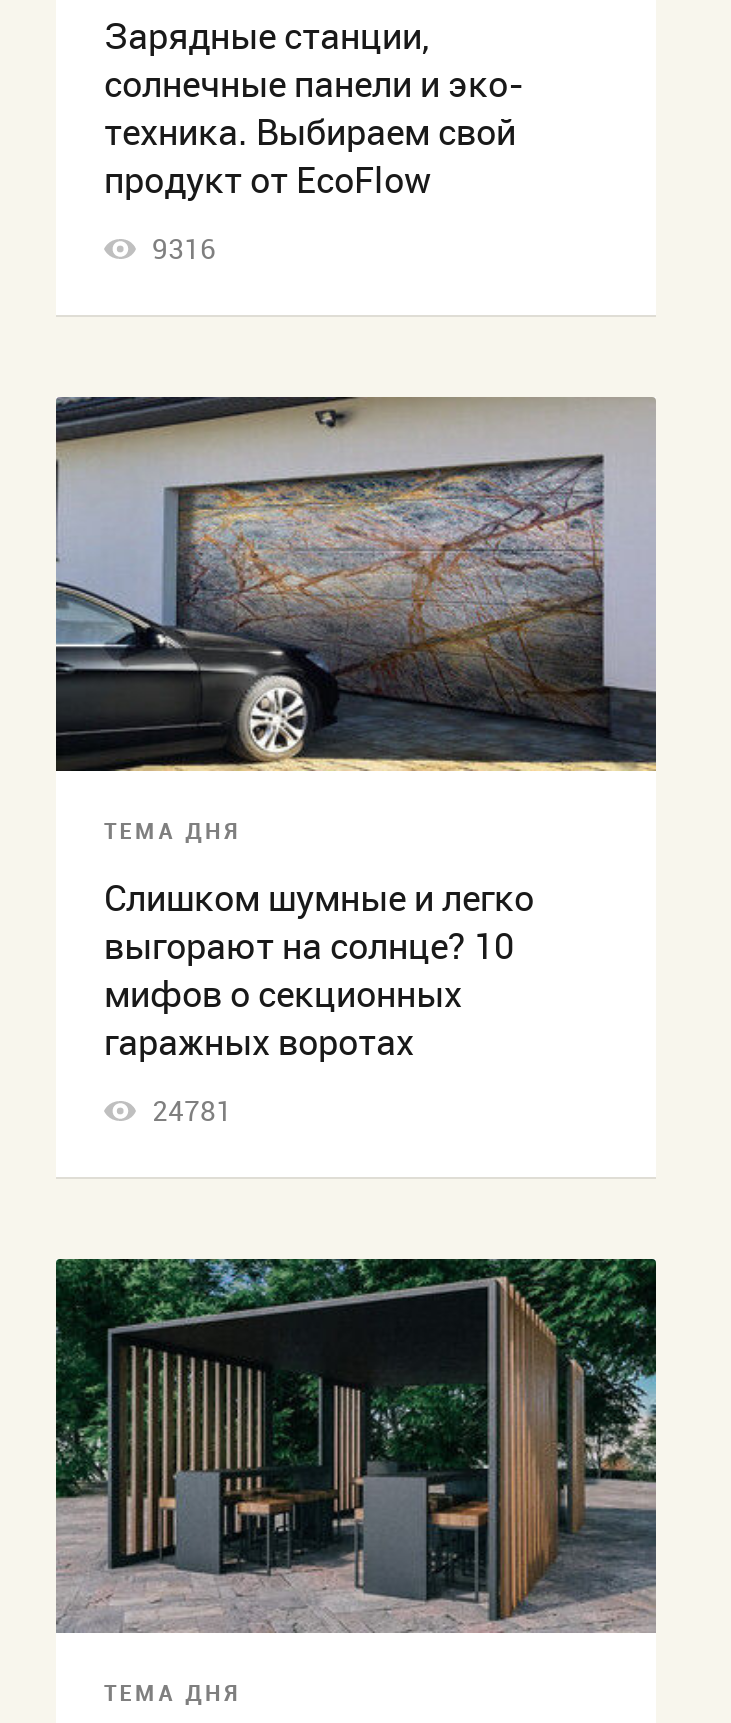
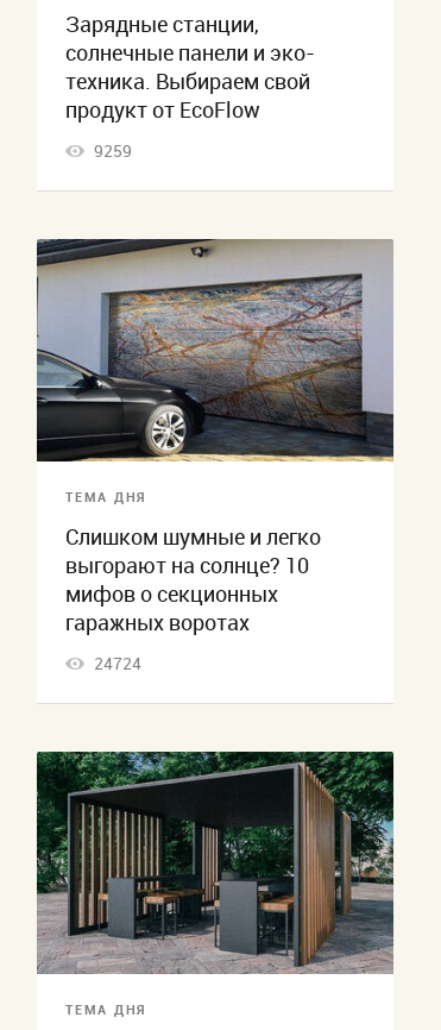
- 9316
+ 9259

- 24781
+ 24724
